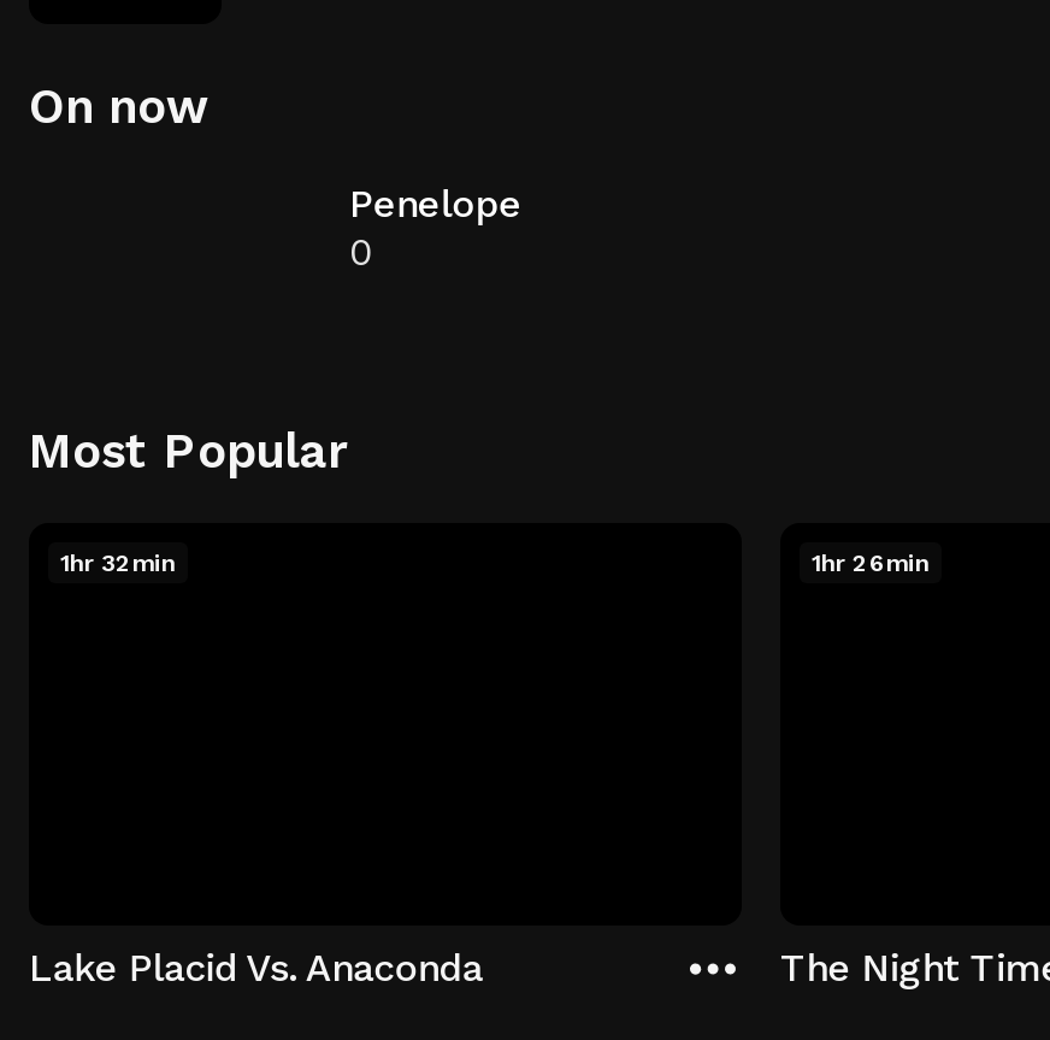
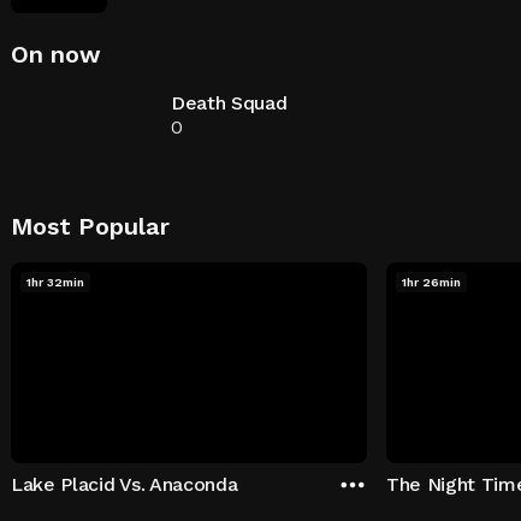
- Penelope
+ Death Squad
